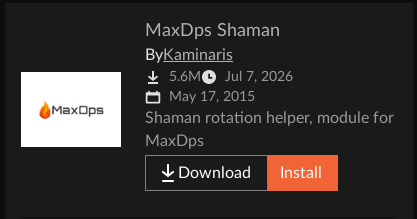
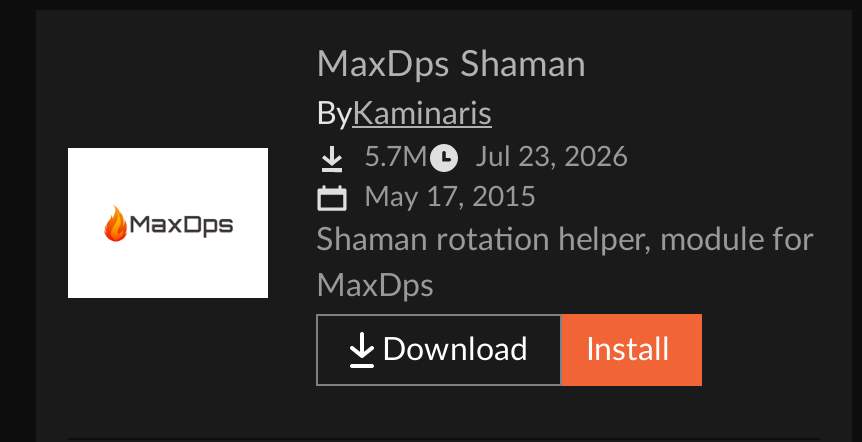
- 5.6M
- Jul 7, 2026
+ 5.7M
+ Jul 23, 2026
